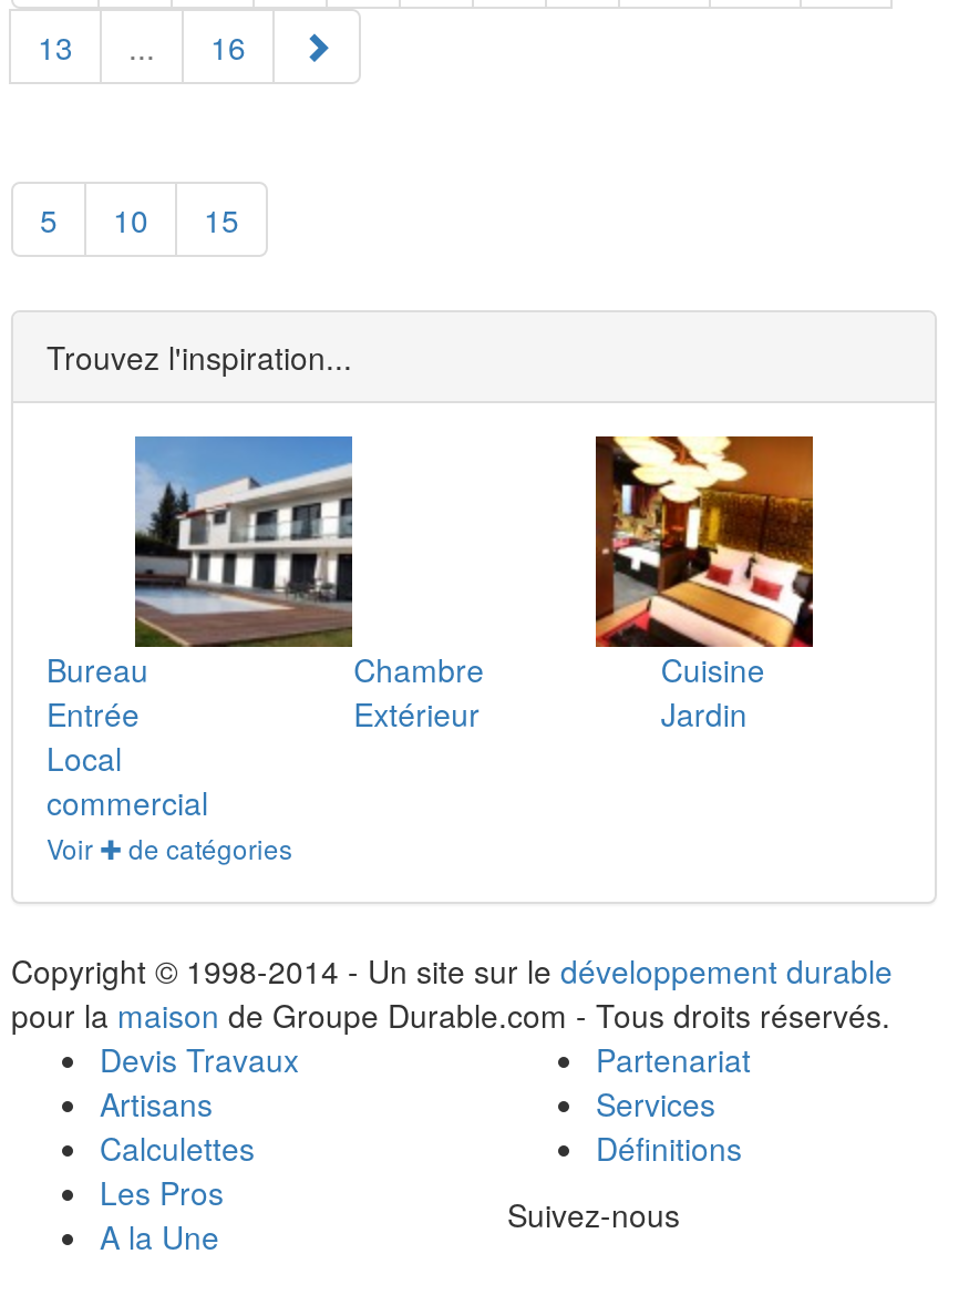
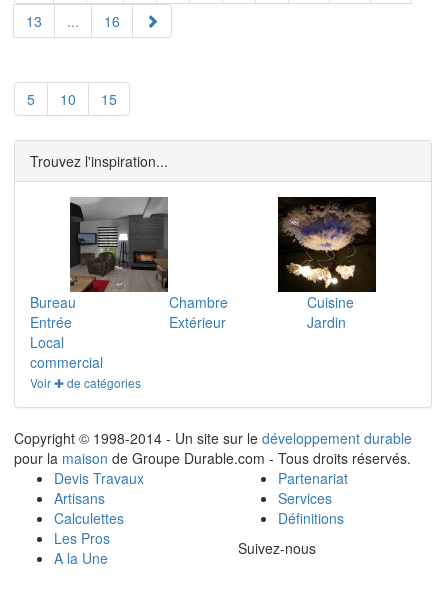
- [image]
+ [image]

- [image]
+ [image]
